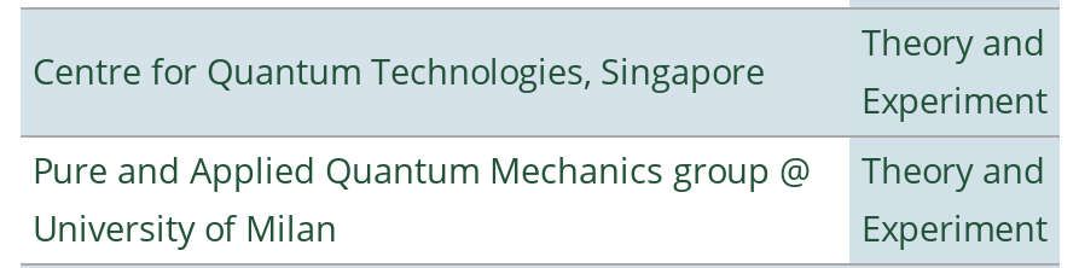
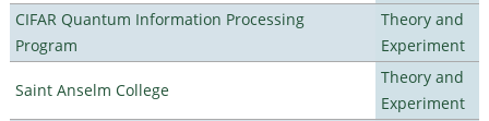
- Centre for Quantum Technologies, Singapore
+ CIFAR Quantum Information Processing
+ Program

- Pure and Applied Quantum Mechanics group @
- University of Milan
+ Saint Anselm College
